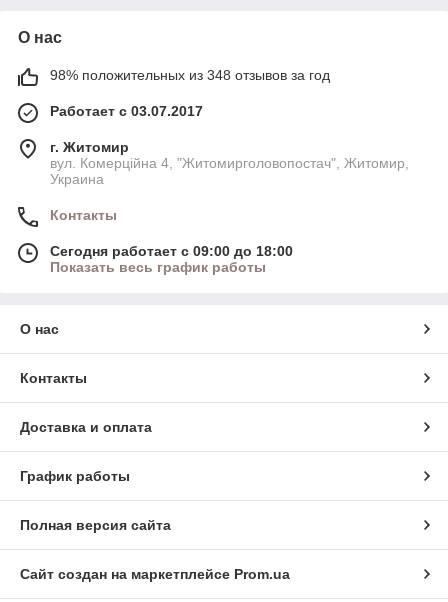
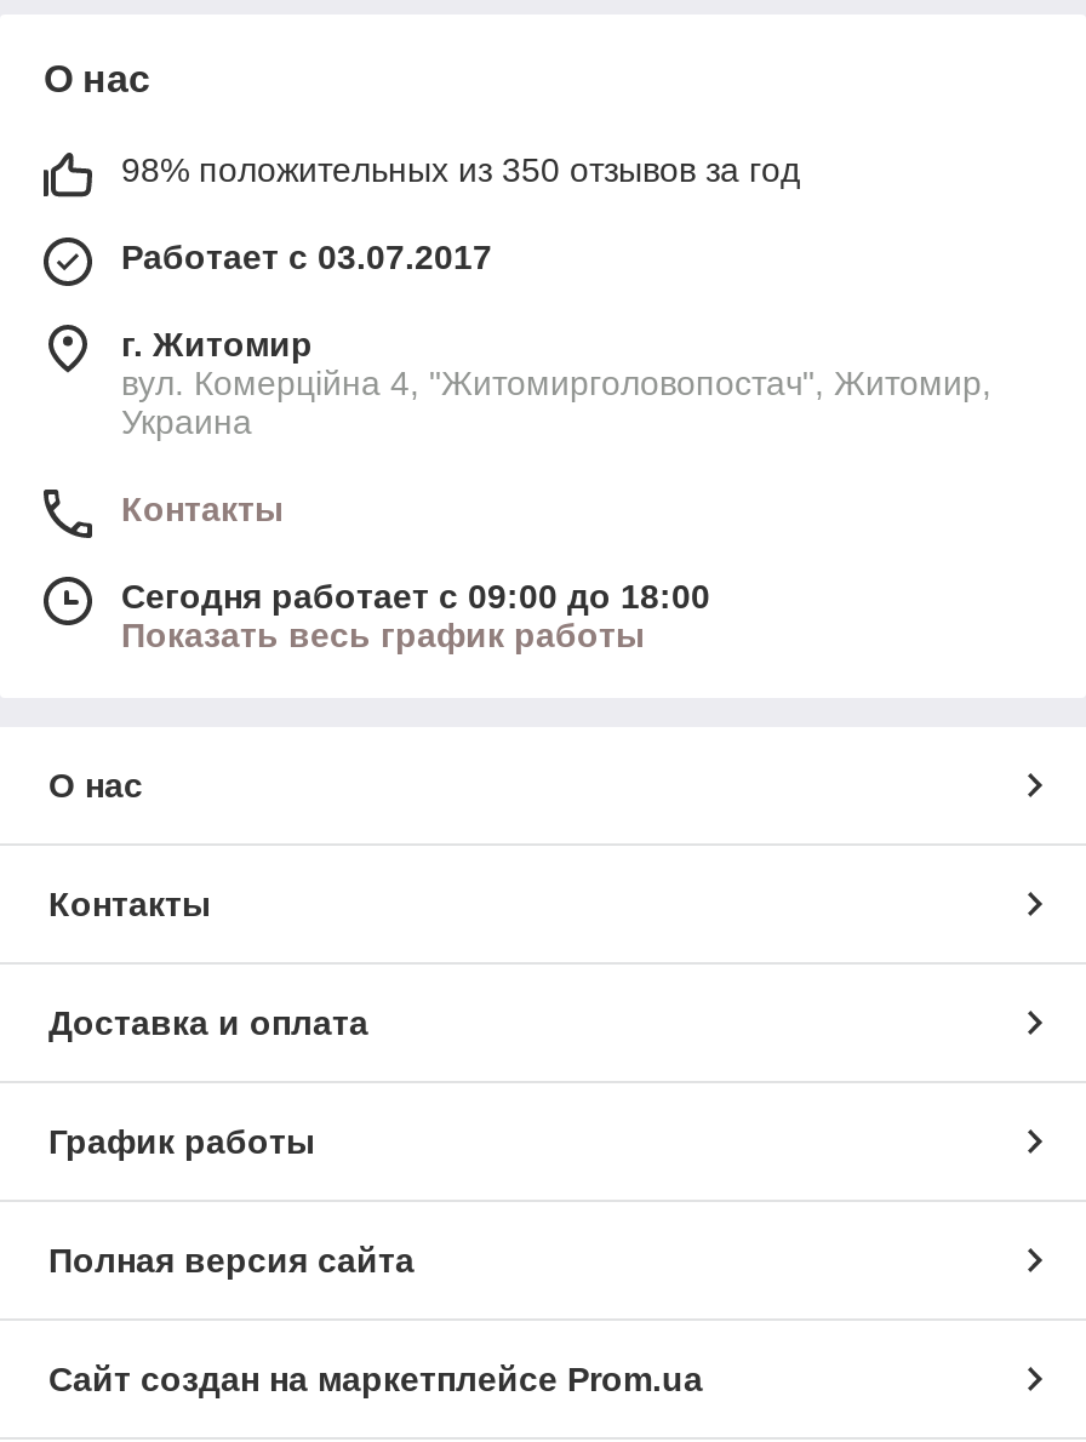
- 98% положительных из 348 отзывов за год
+ 98% положительных из 350 отзывов за год
